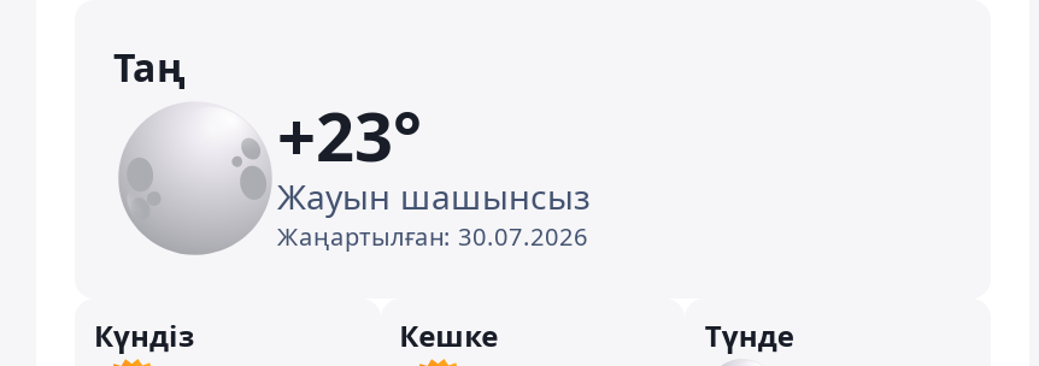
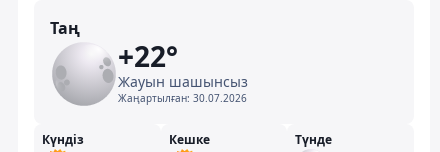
- +23°
+ +22°
